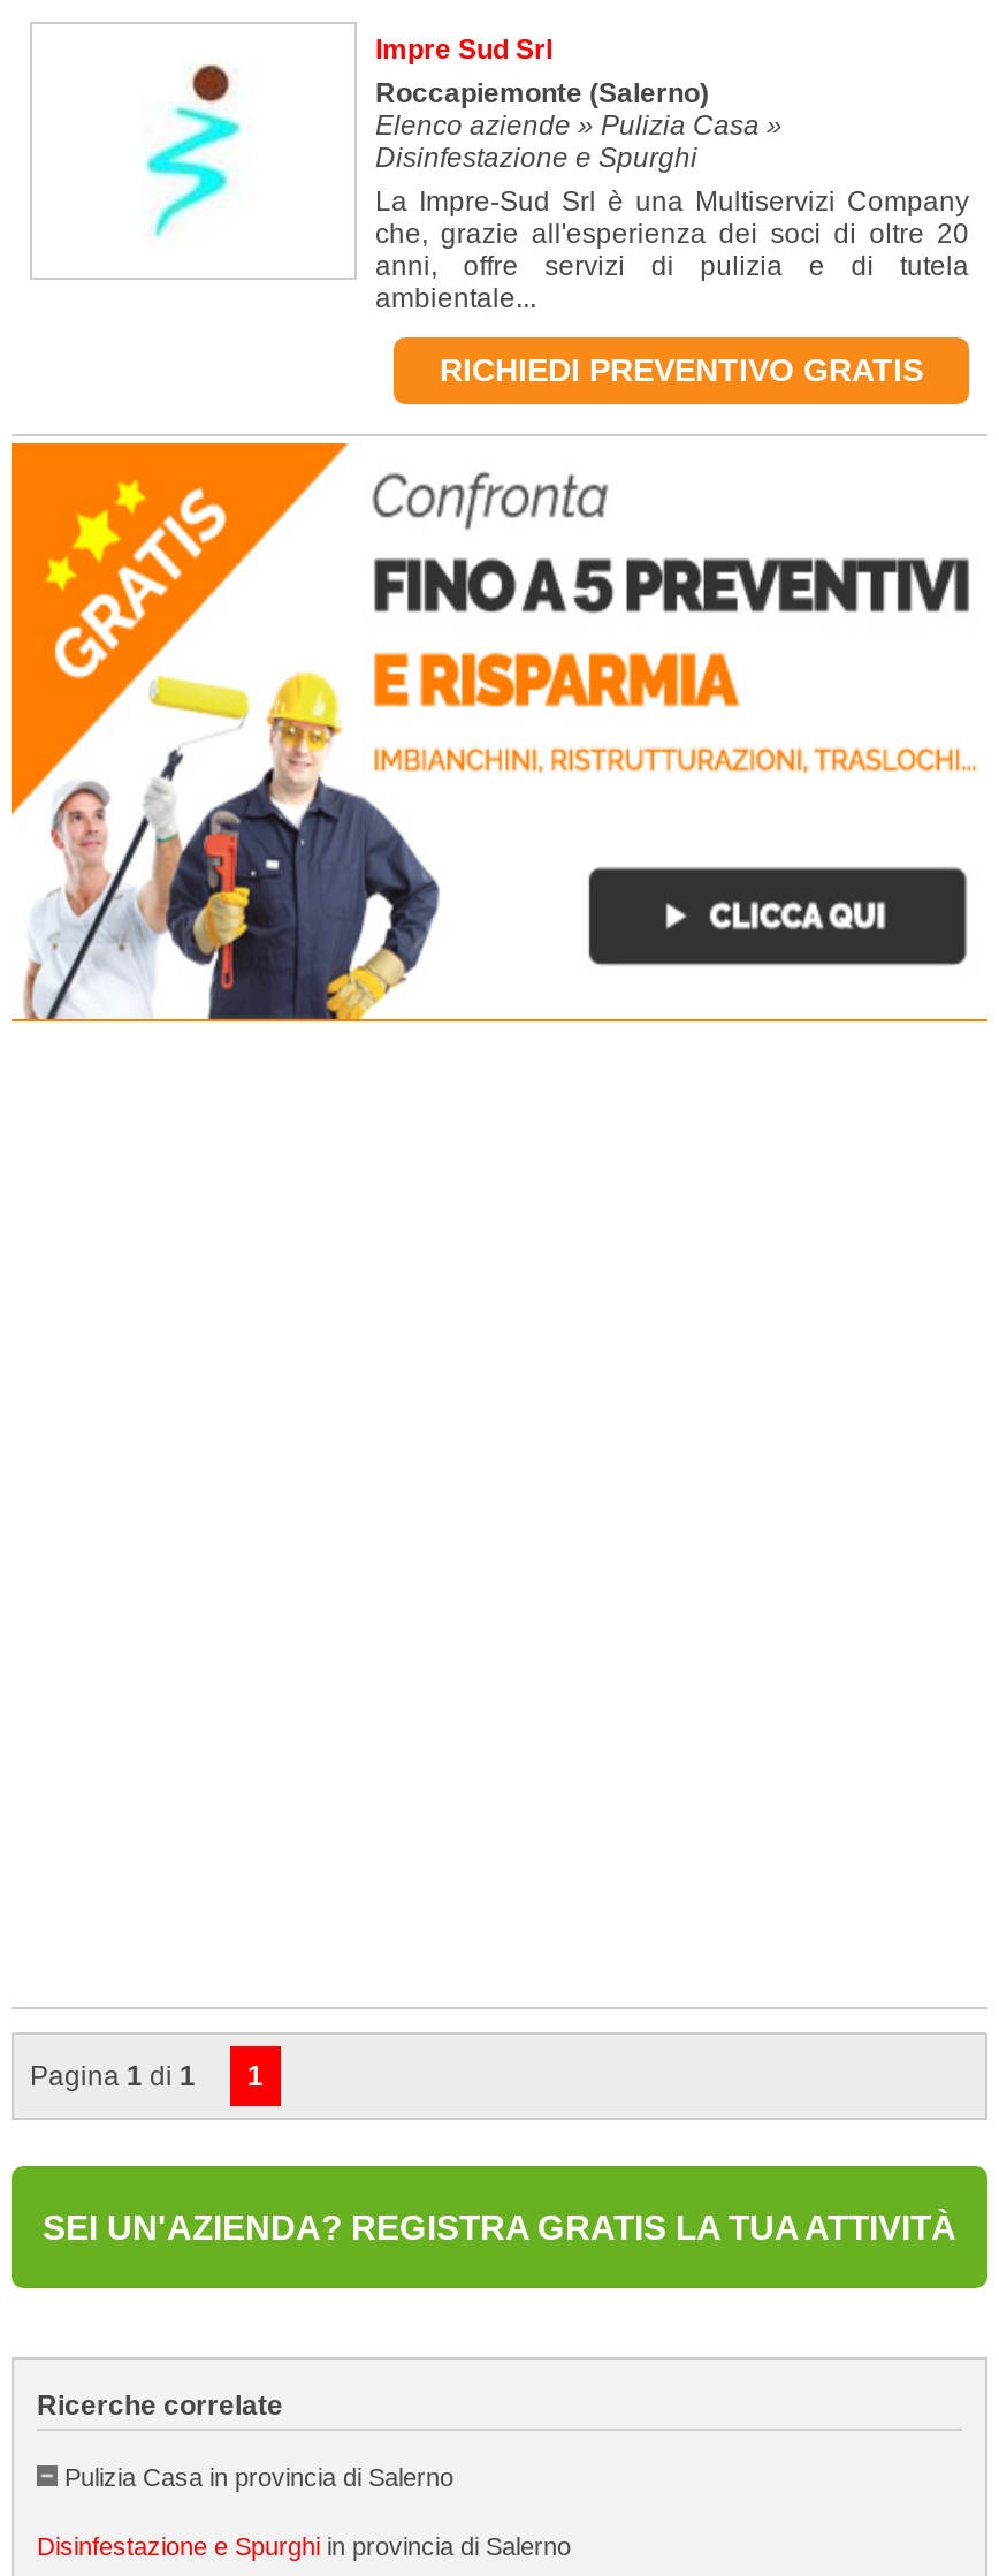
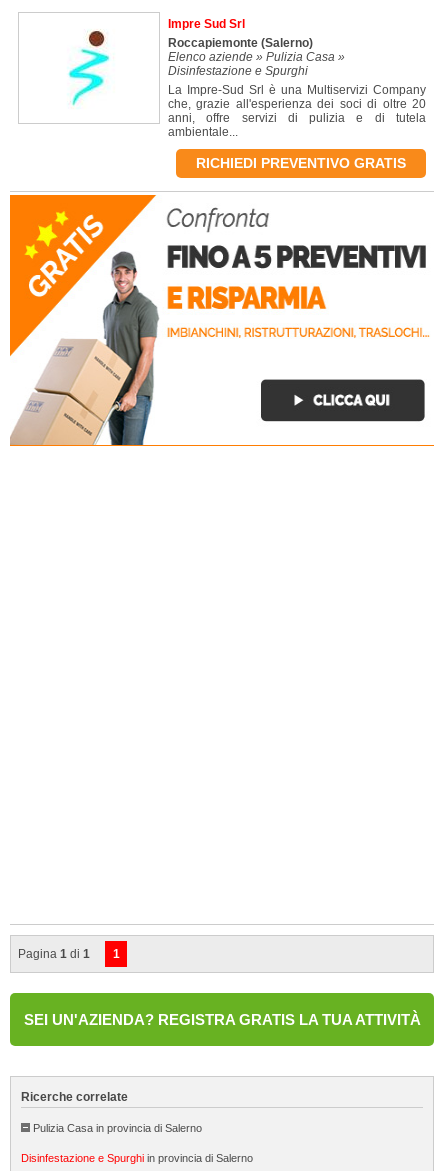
- [image]
+ [image]
